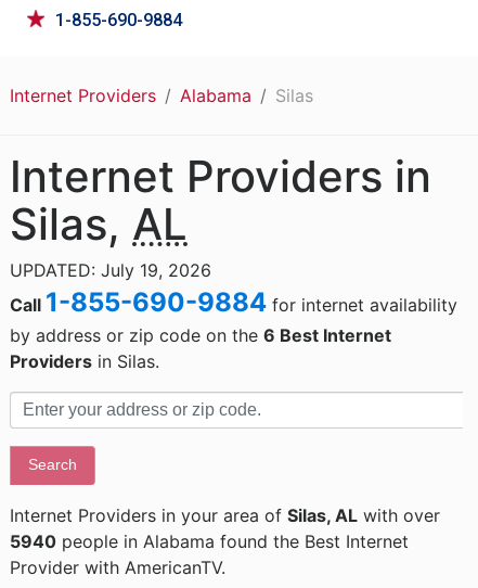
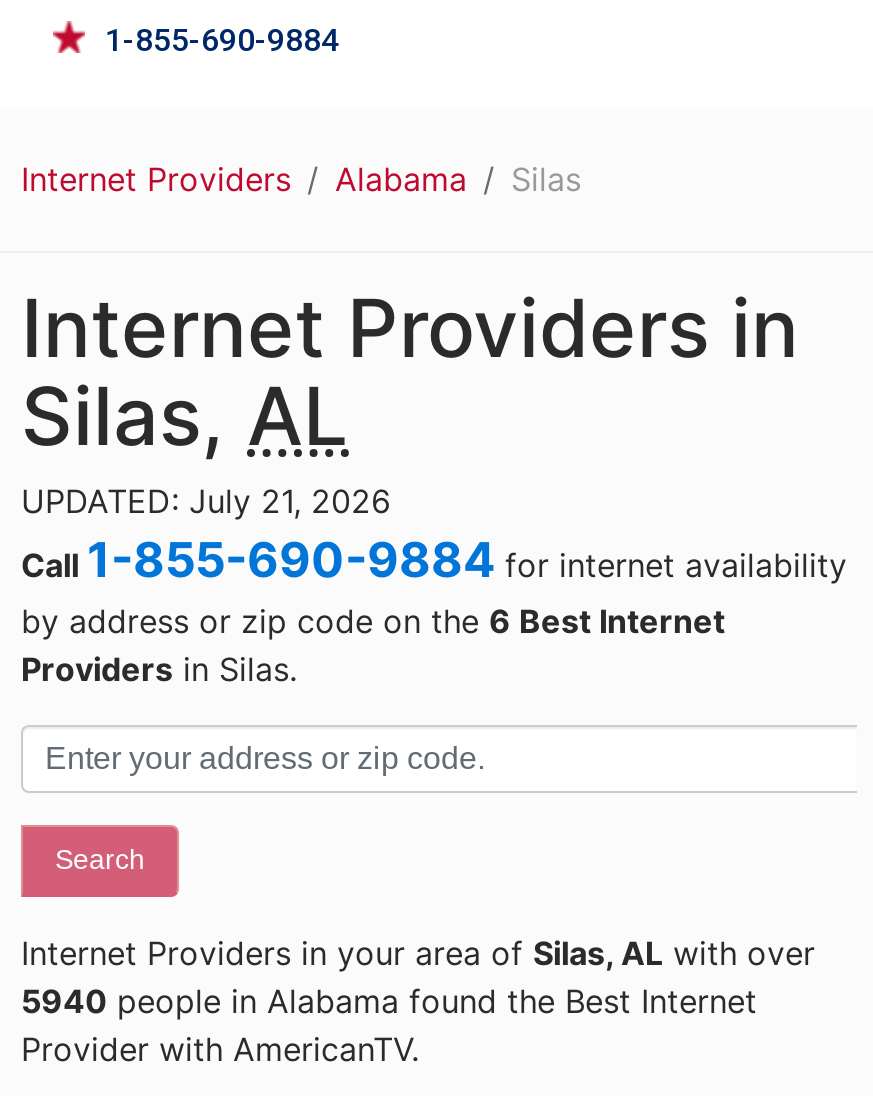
- UPDATED: July 19, 2026
+ UPDATED: July 21, 2026
